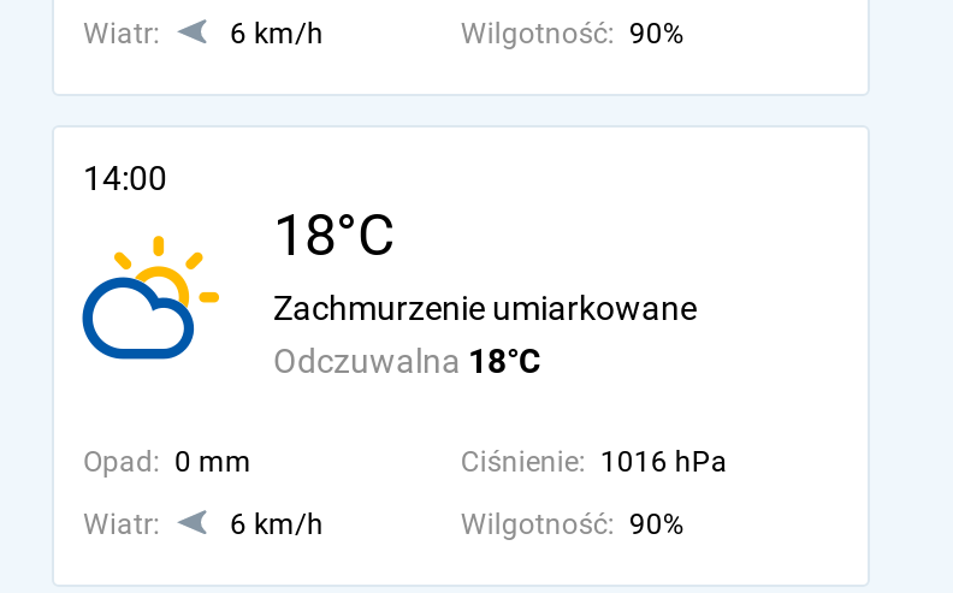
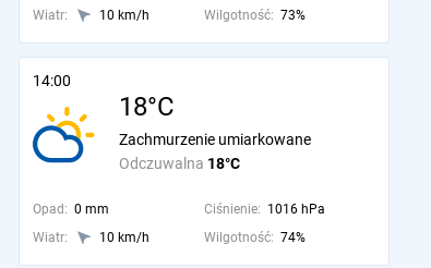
- 6 km/h
+ 10 km/h

- Wilgotność: 90%
+ Wilgotność: 73%

- 6 km/h
+ 10 km/h

- Wilgotność: 90%
+ Wilgotność: 74%
